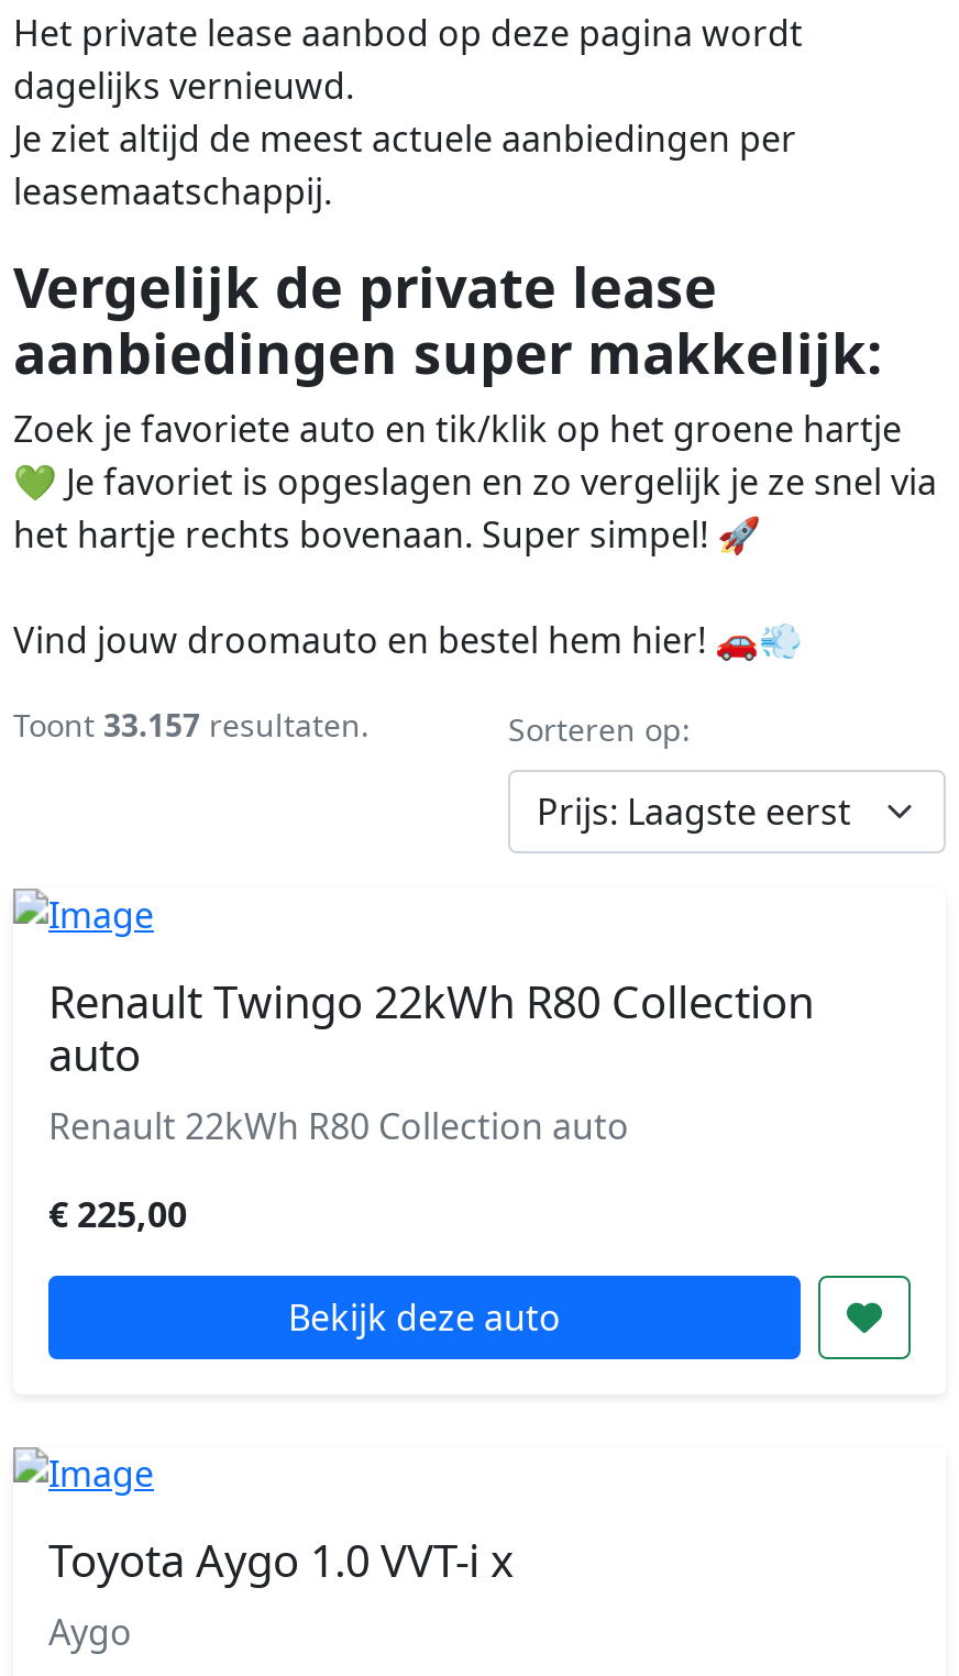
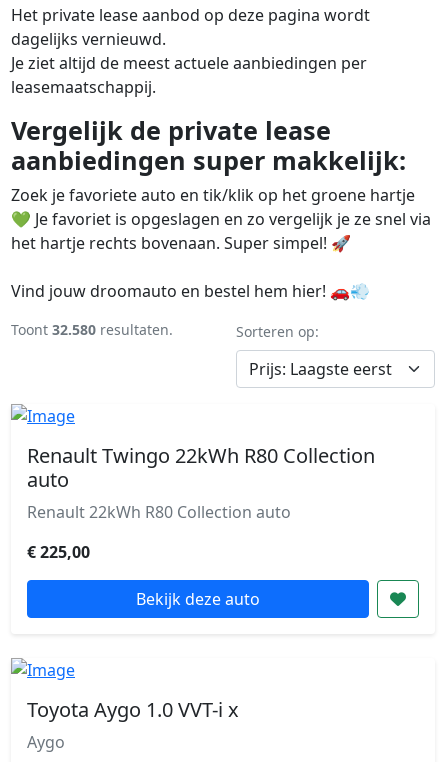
- Toont 33.157 resultaten.
+ Toont 32.580 resultaten.
